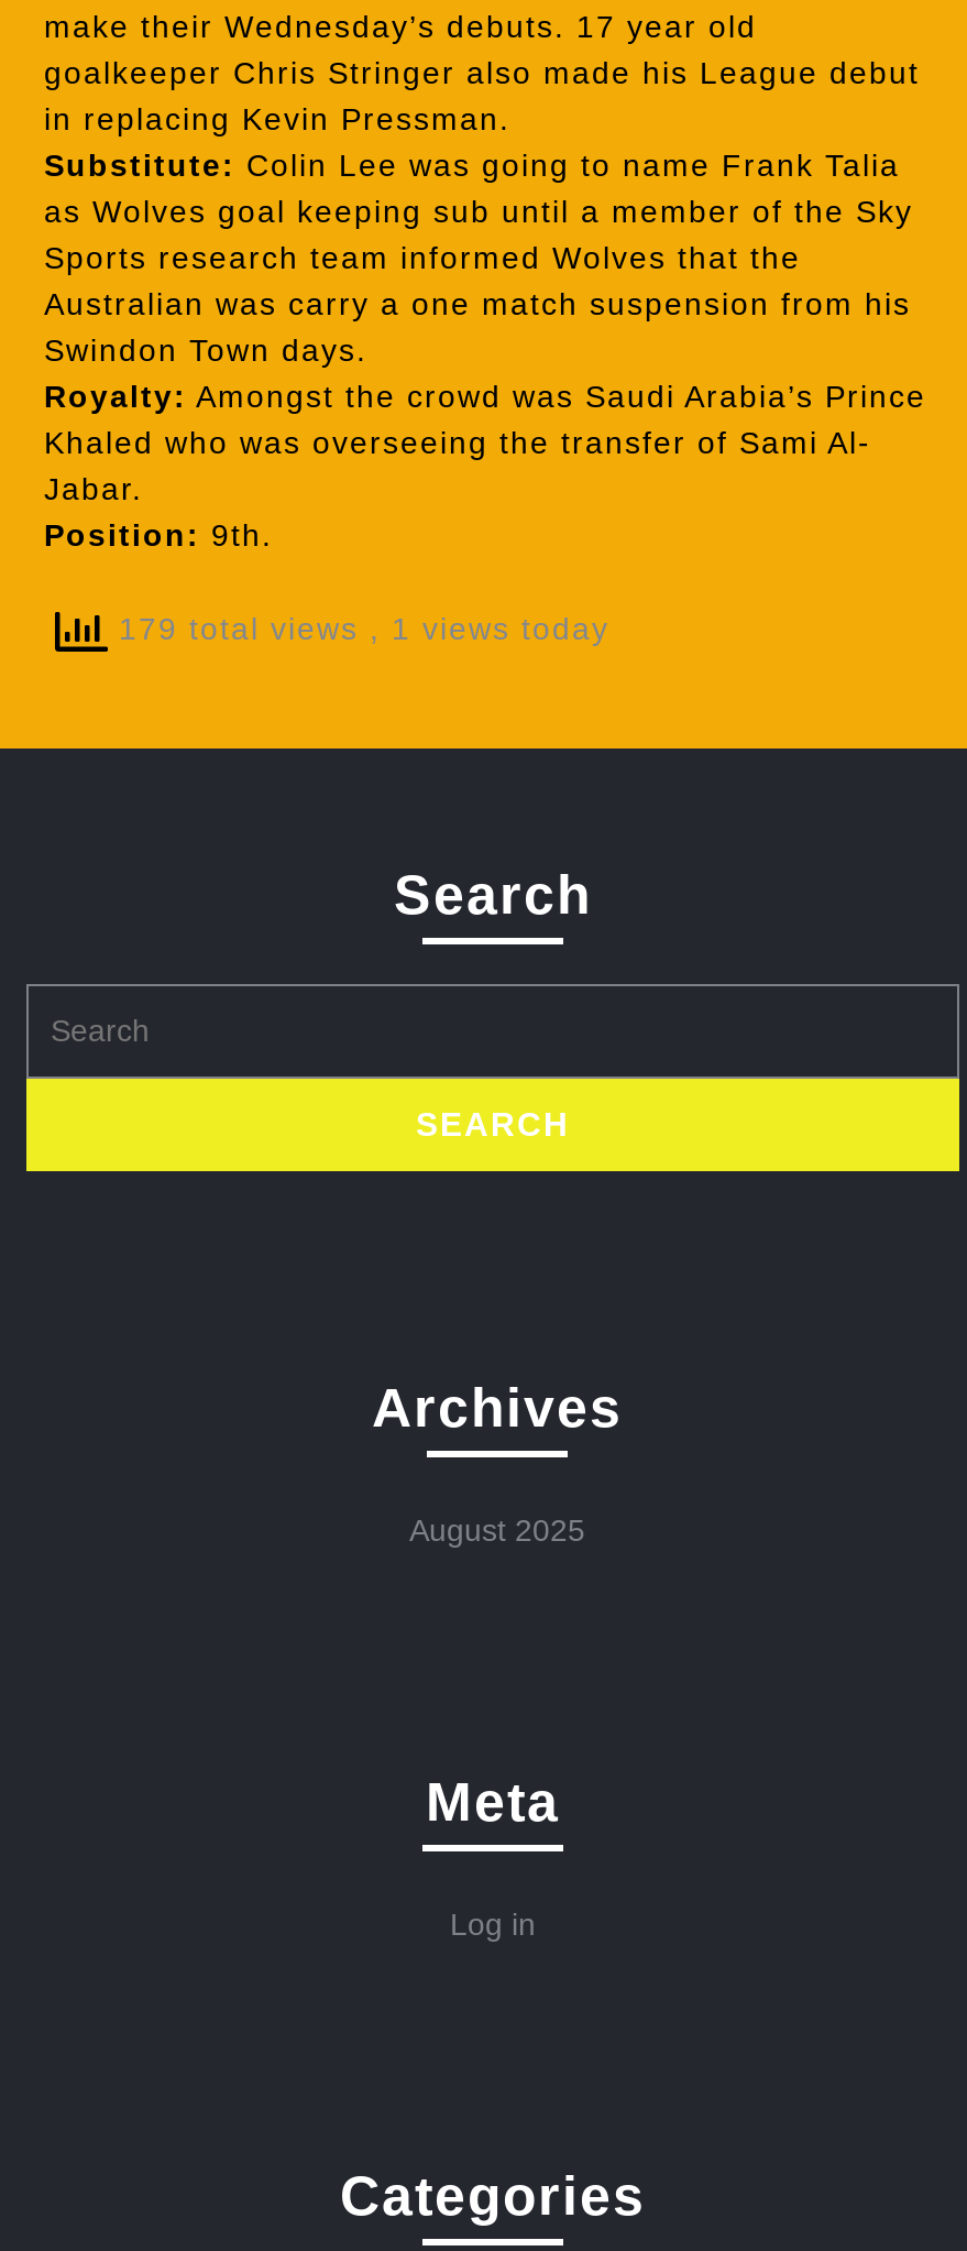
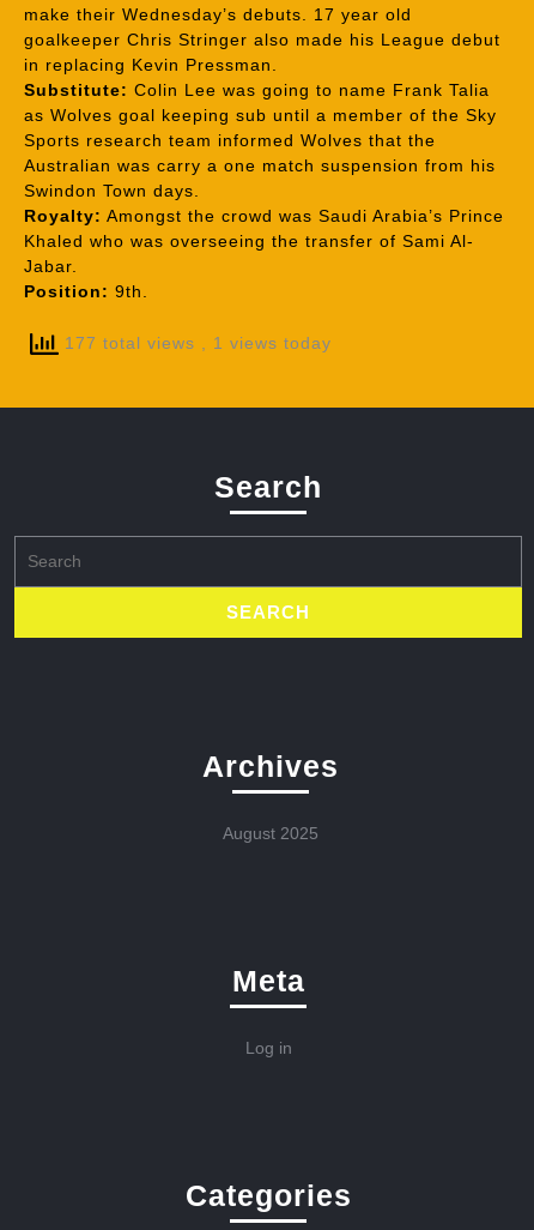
- 179 total views, 1 views today
+ 177 total views, 1 views today
